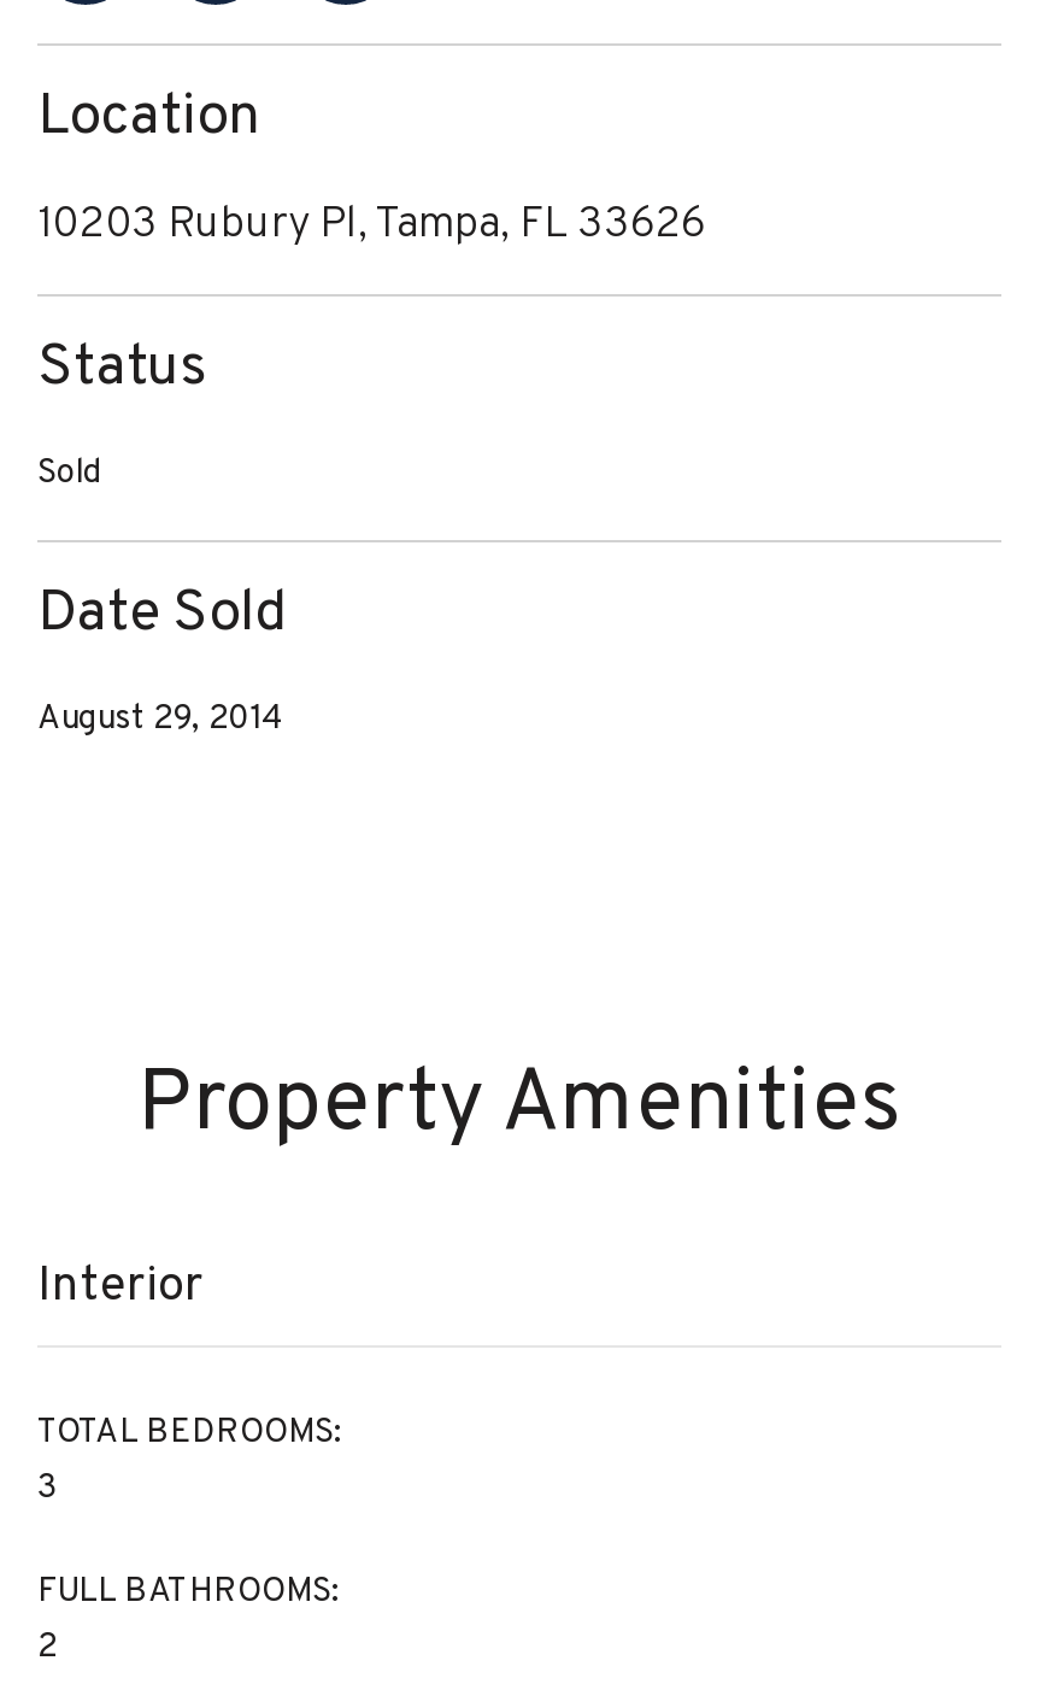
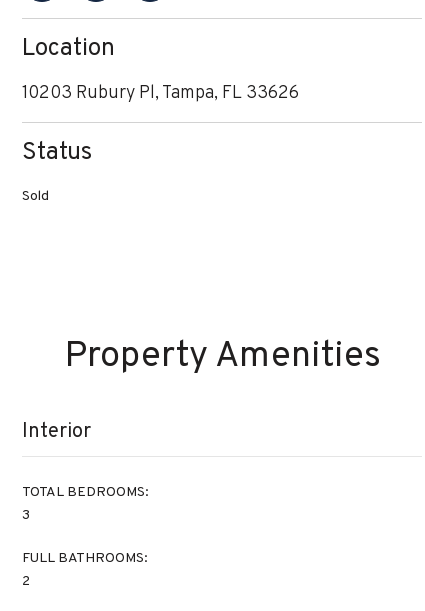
- Date Sold
- August 29, 2014
